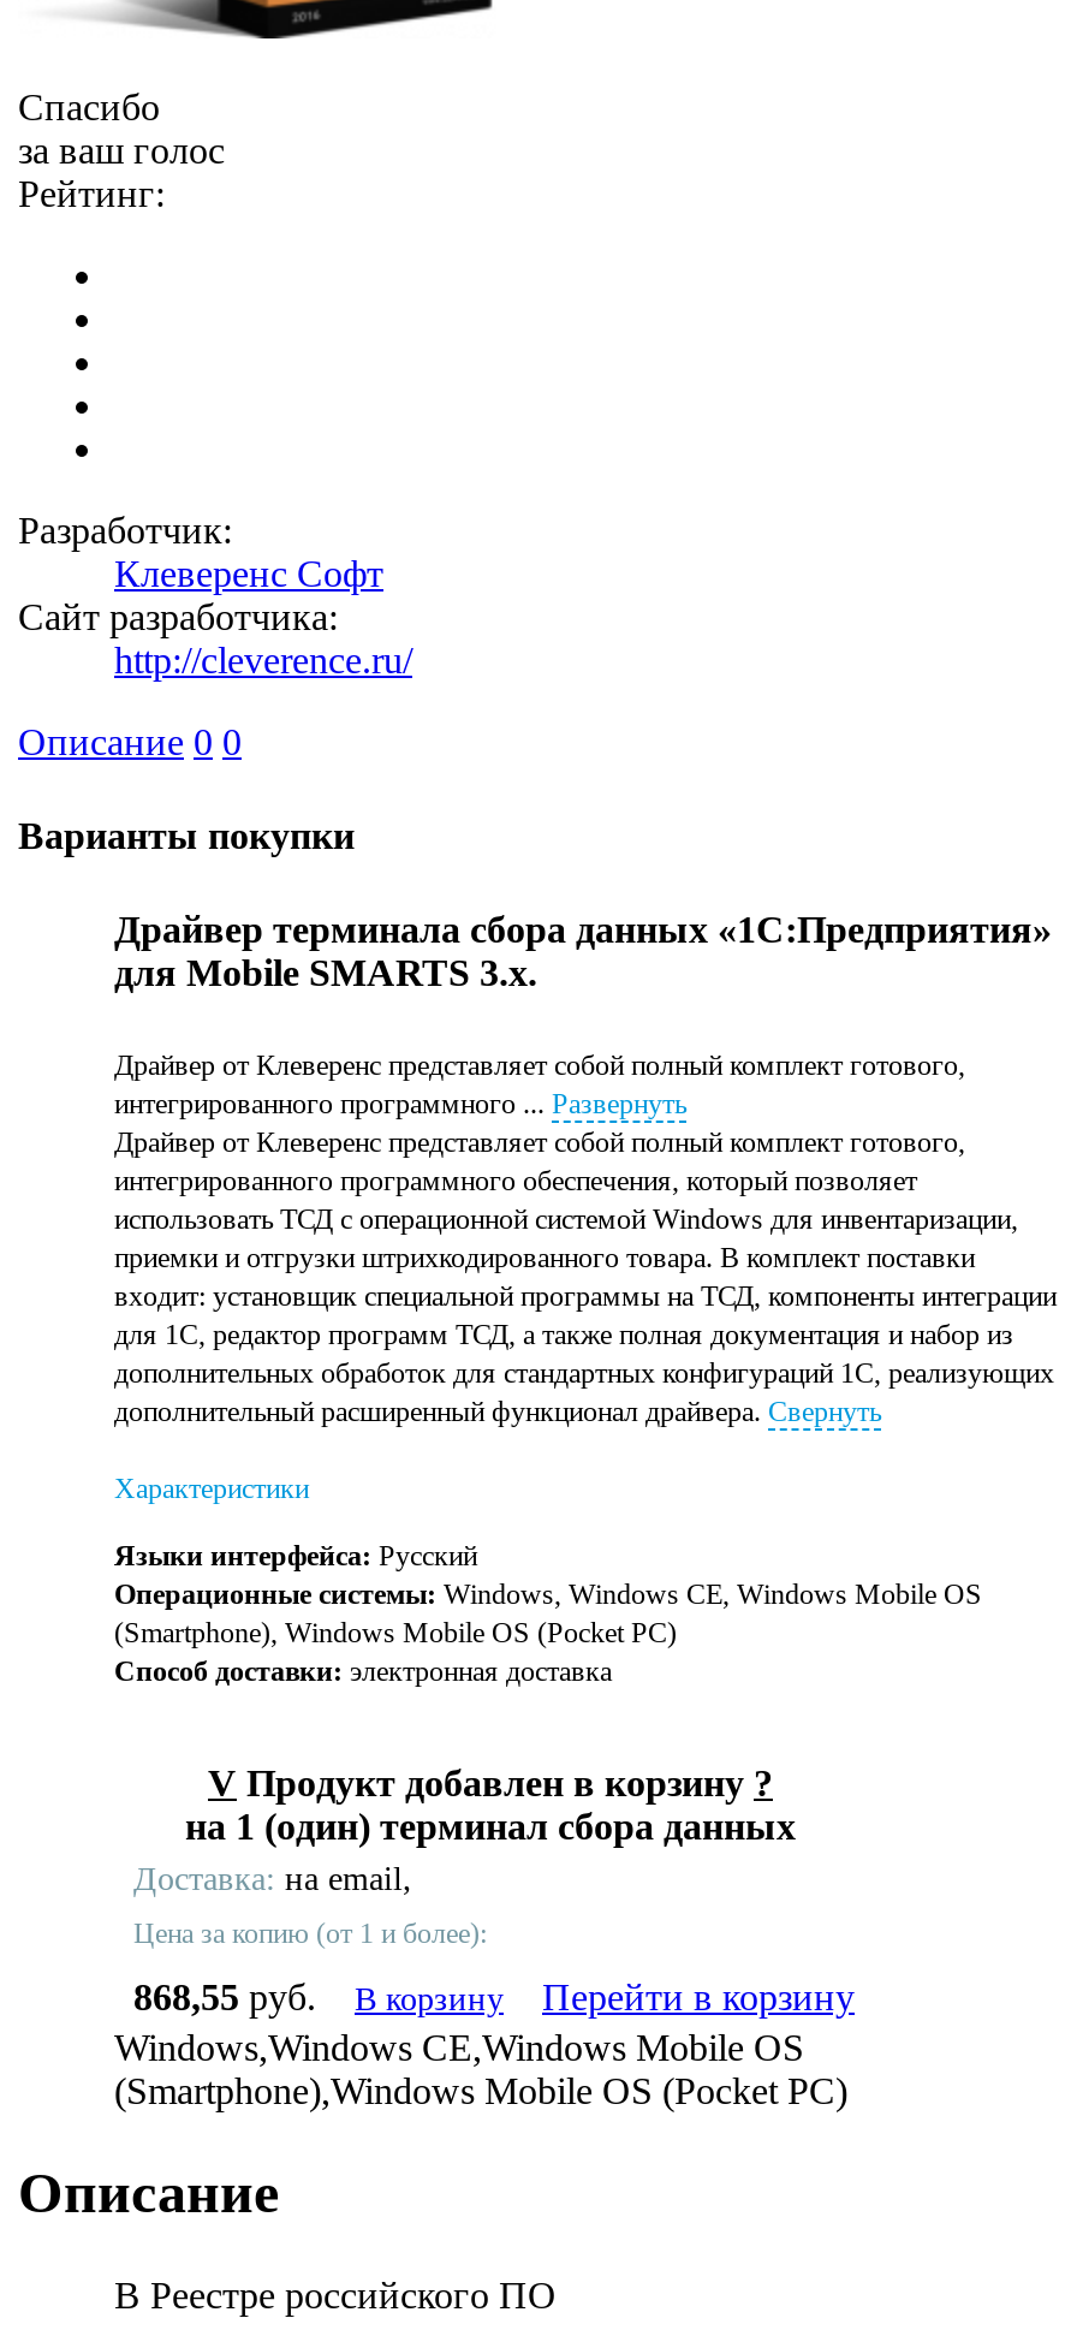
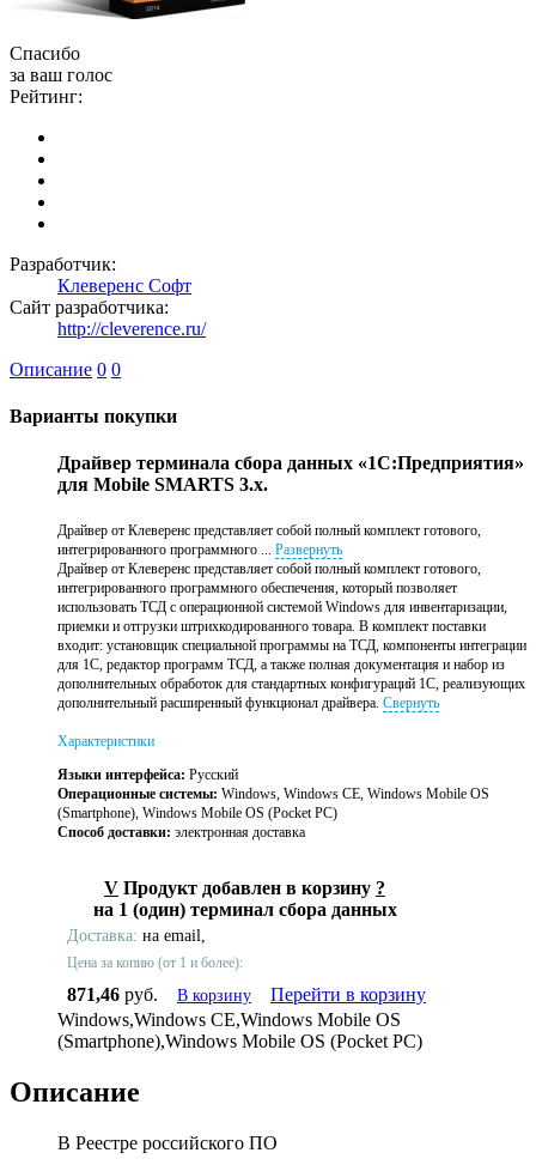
- 868,55 руб. В корзину Перейти в корзину
+ 871,46 руб. В корзину Перейти в корзину
